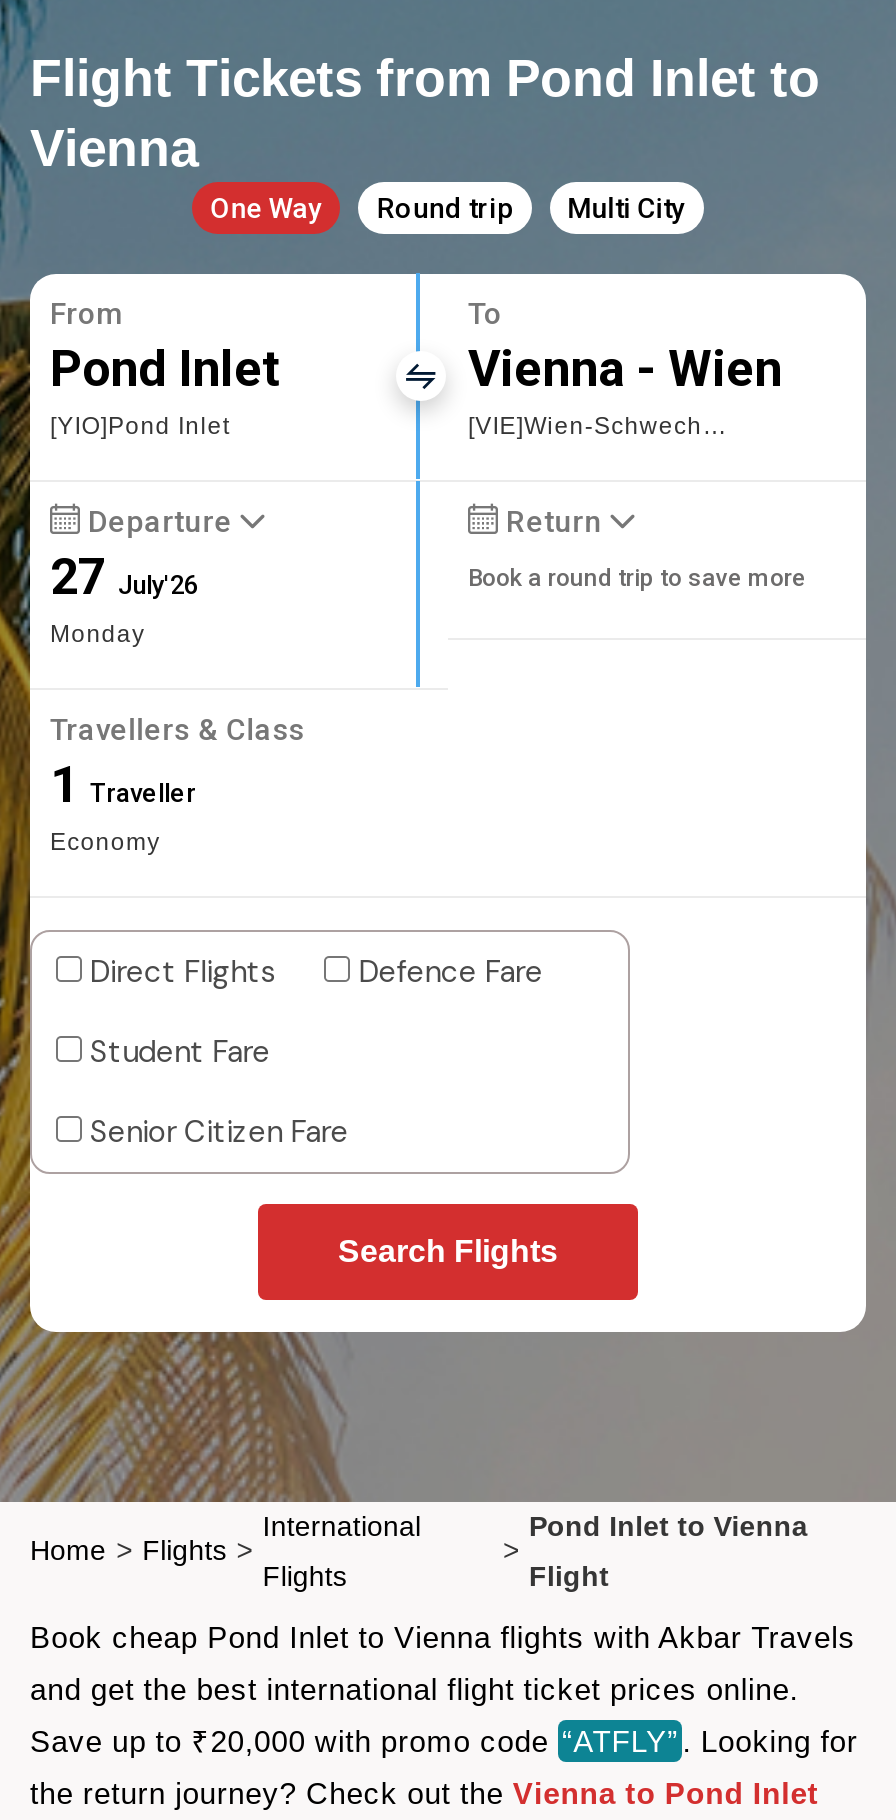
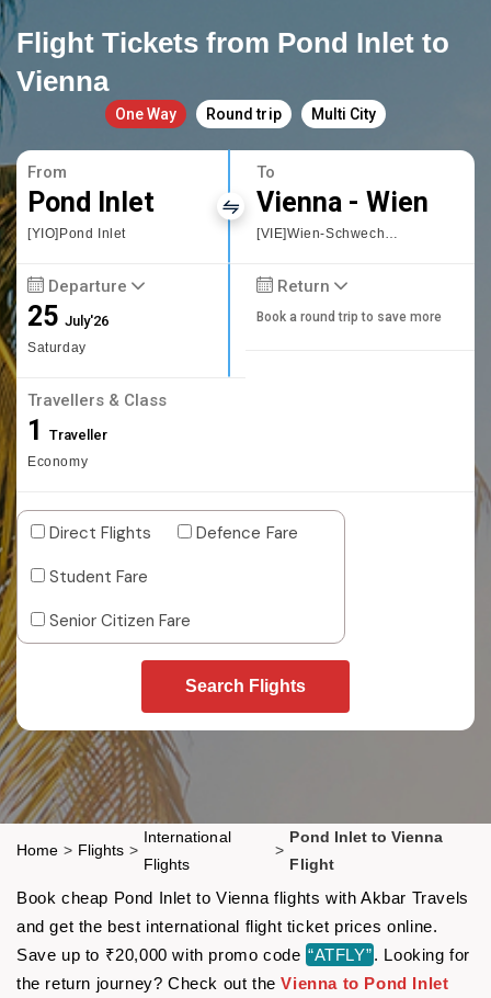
- 27 July'26
- Monday
+ 25 July'26
+ Saturday
